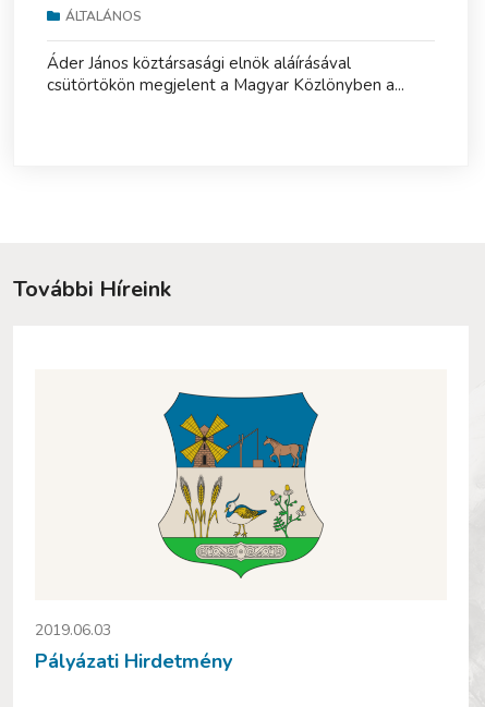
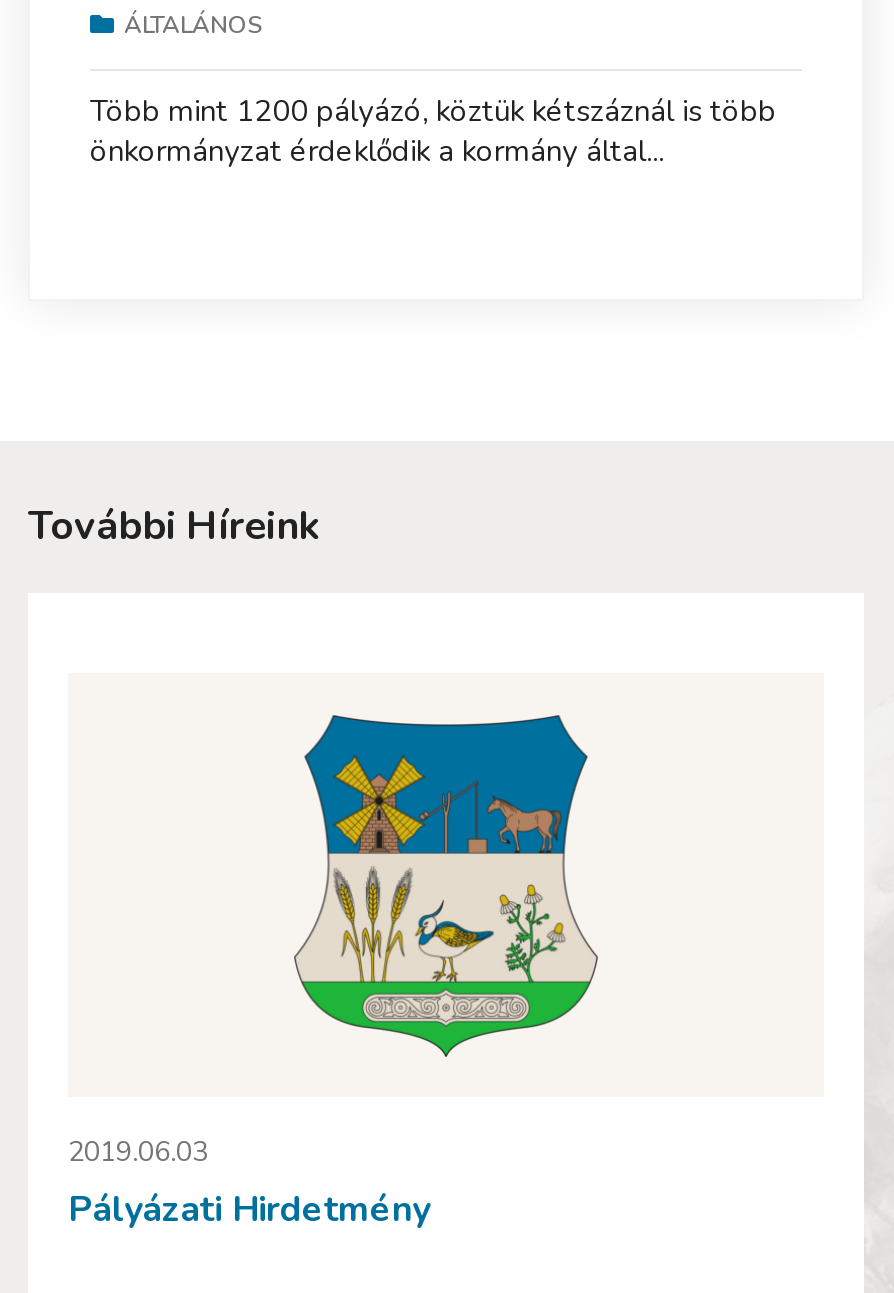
- Áder János köztársasági elnök aláírásával
- csütörtökön megjelent a Magyar Közlönyben a...
+ Több mint 1200 pályázó, köztük kétszáznál is több
+ önkormányzat érdeklődik a kormány által...
